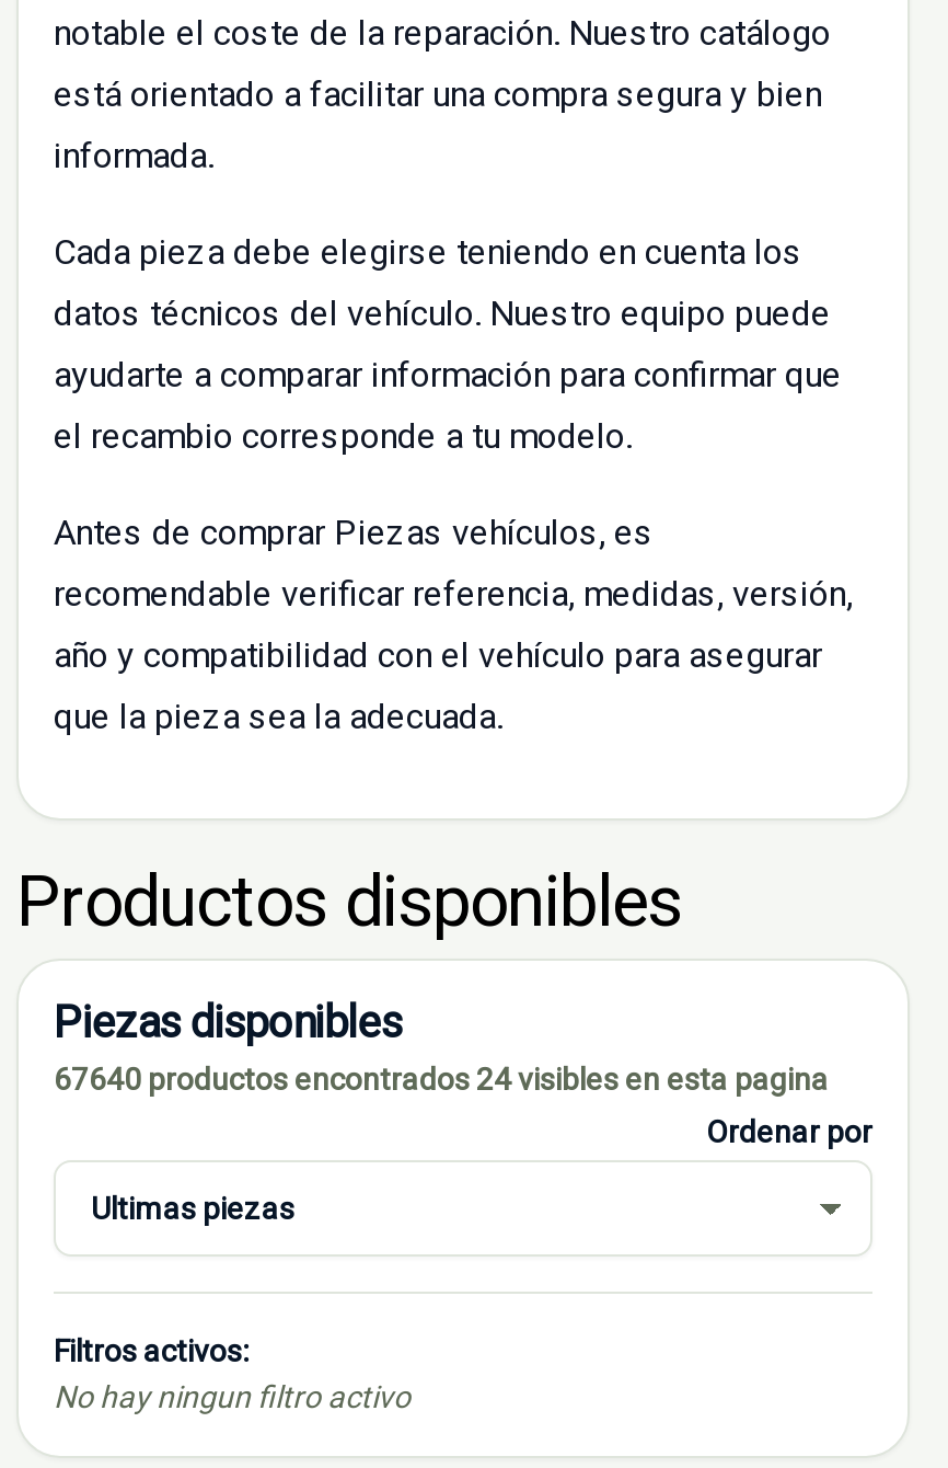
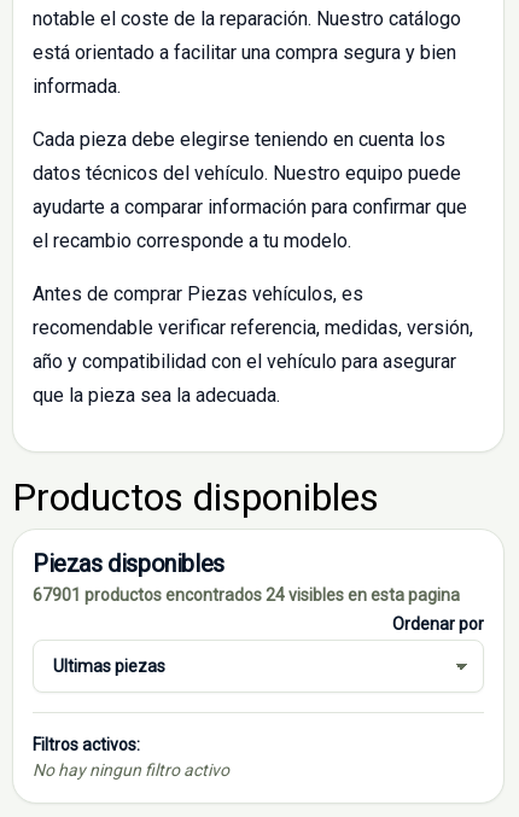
- 67640 productos encontrados 24 visibles en esta pagina
+ 67901 productos encontrados 24 visibles en esta pagina
